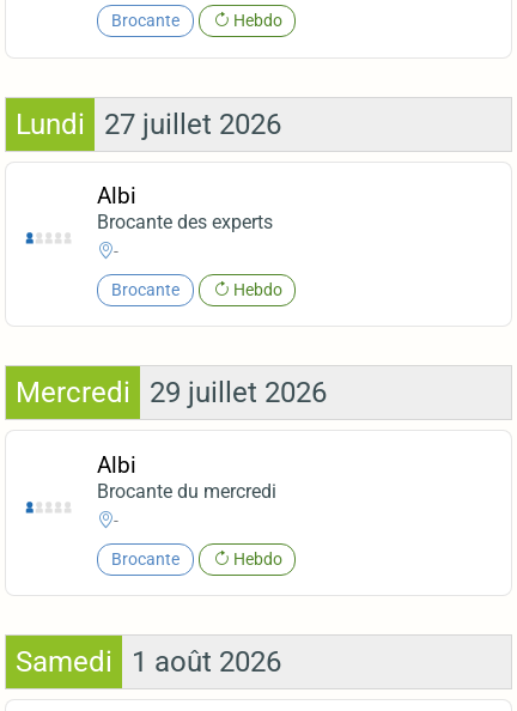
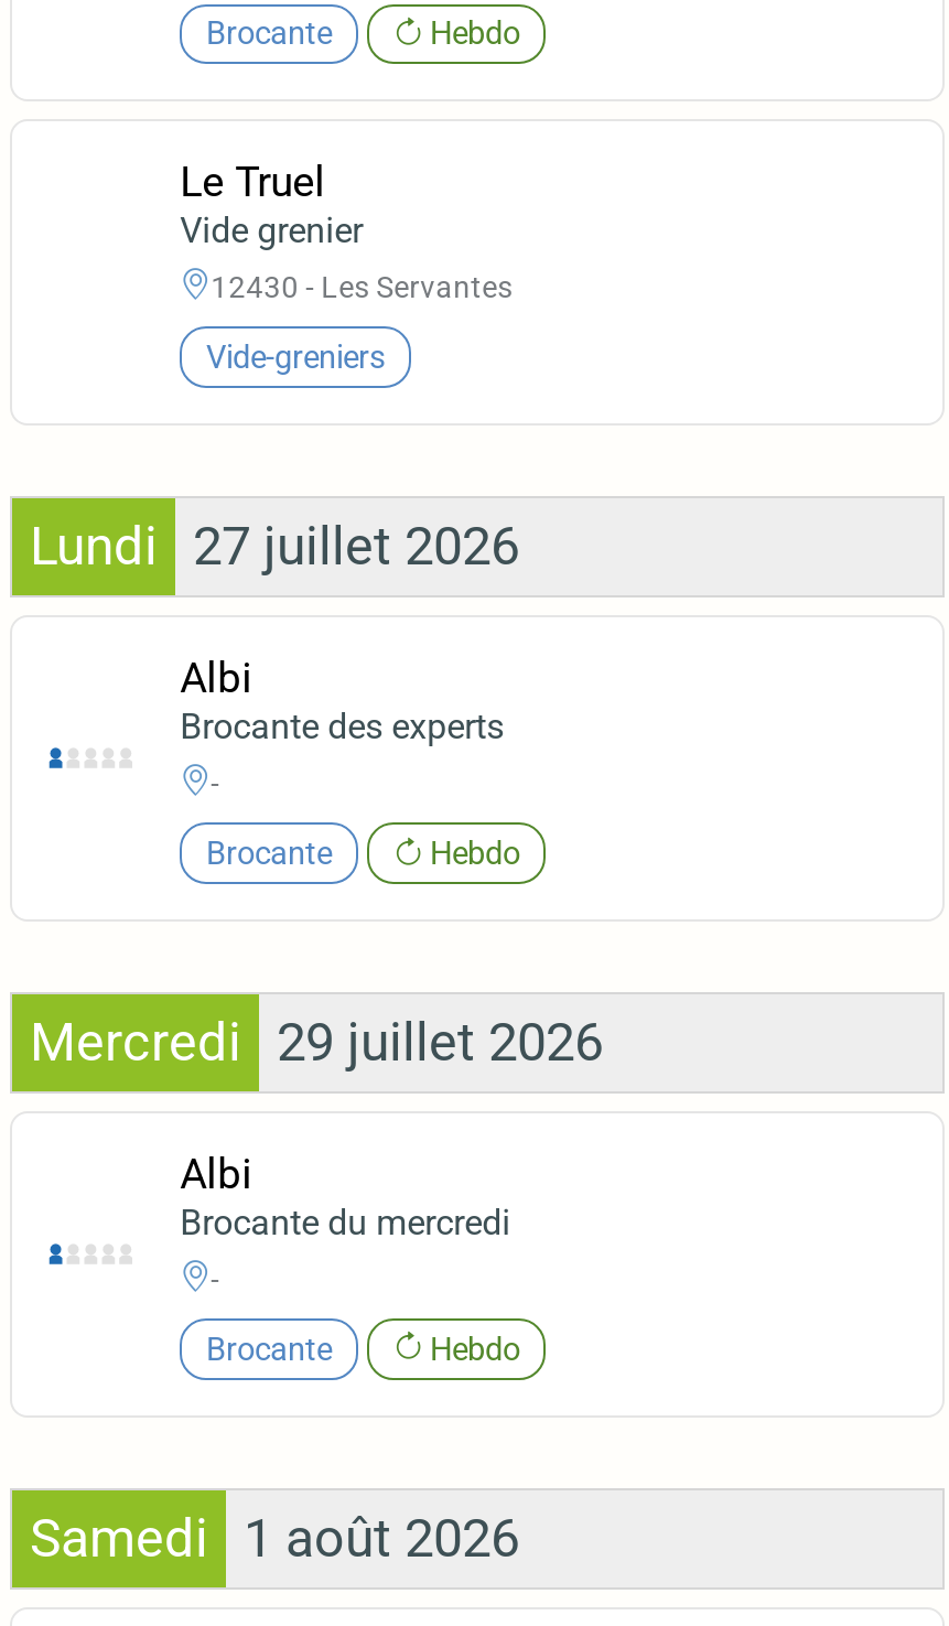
+ Le Truel
+ Vide grenier
+ 12430 - Les Servantes
+ Vide-greniers
